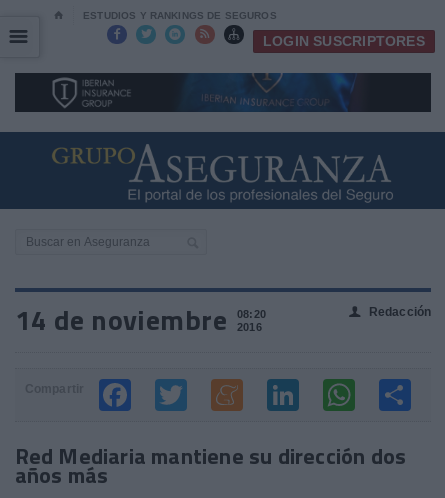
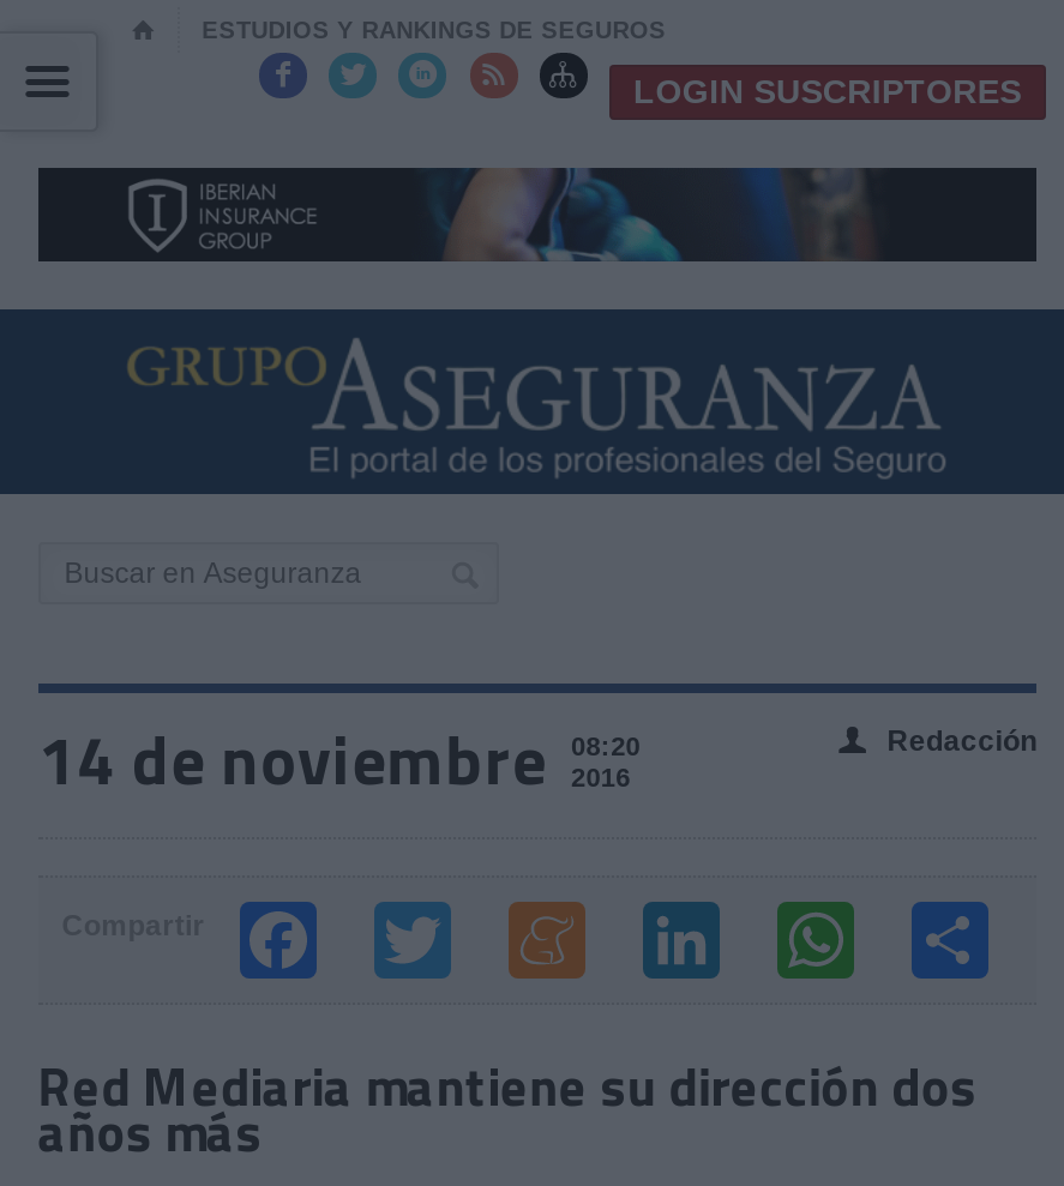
- [image]
+ [image]
